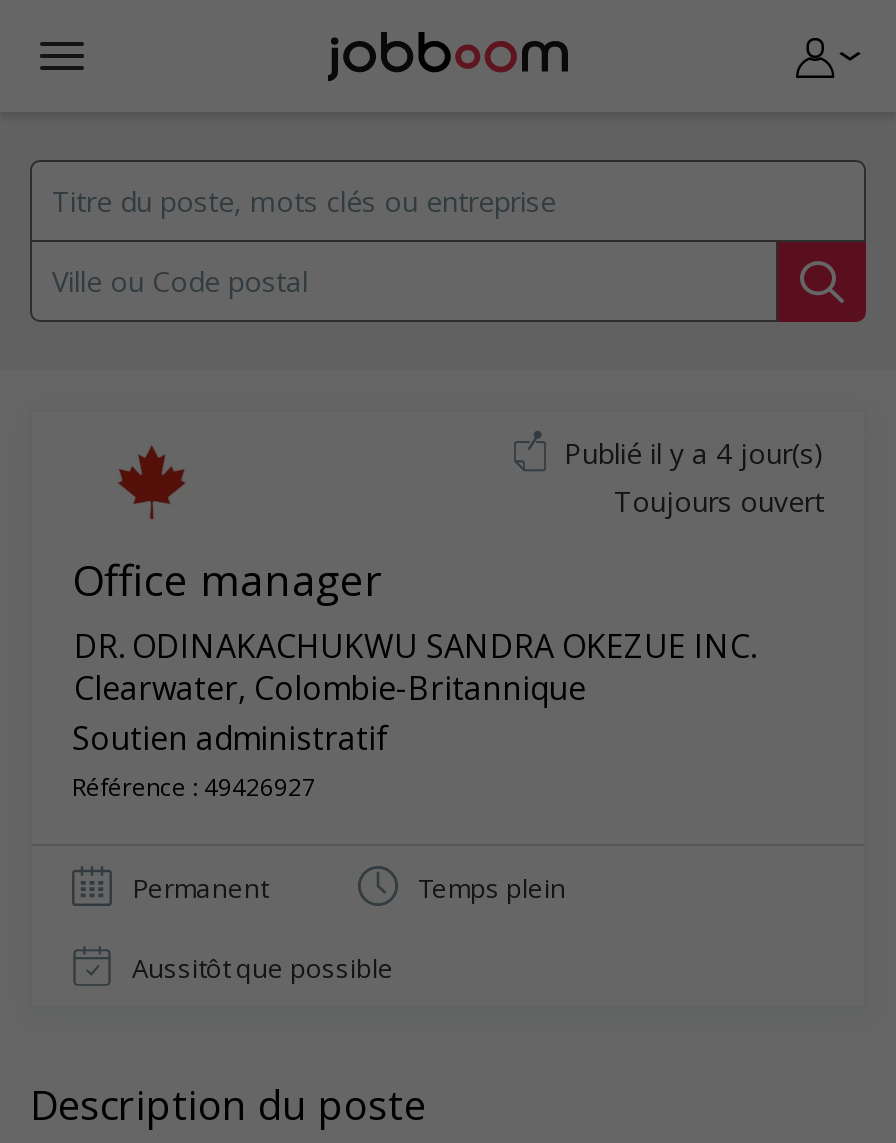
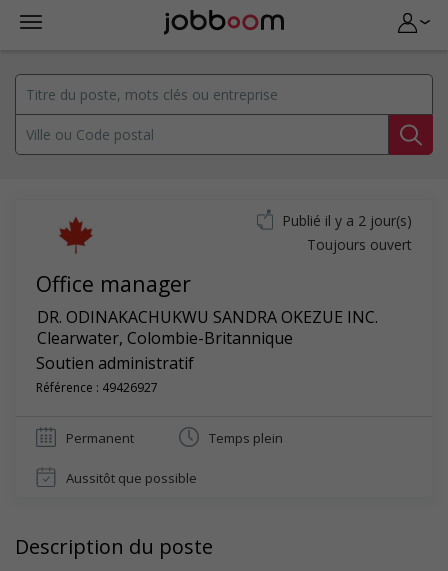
- Publié il y a 4 jour(s)
+ Publié il y a 2 jour(s)
